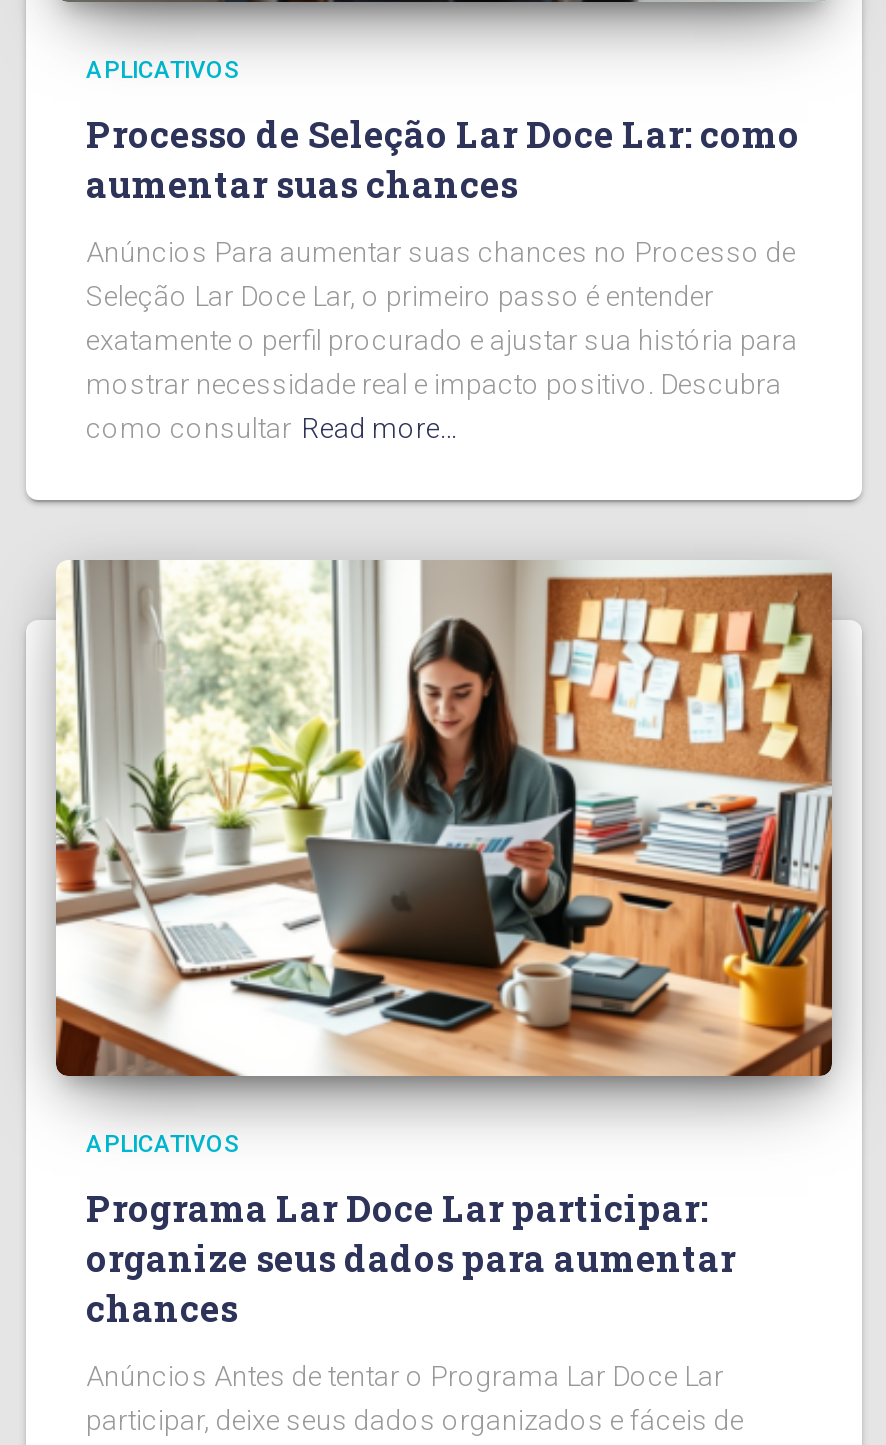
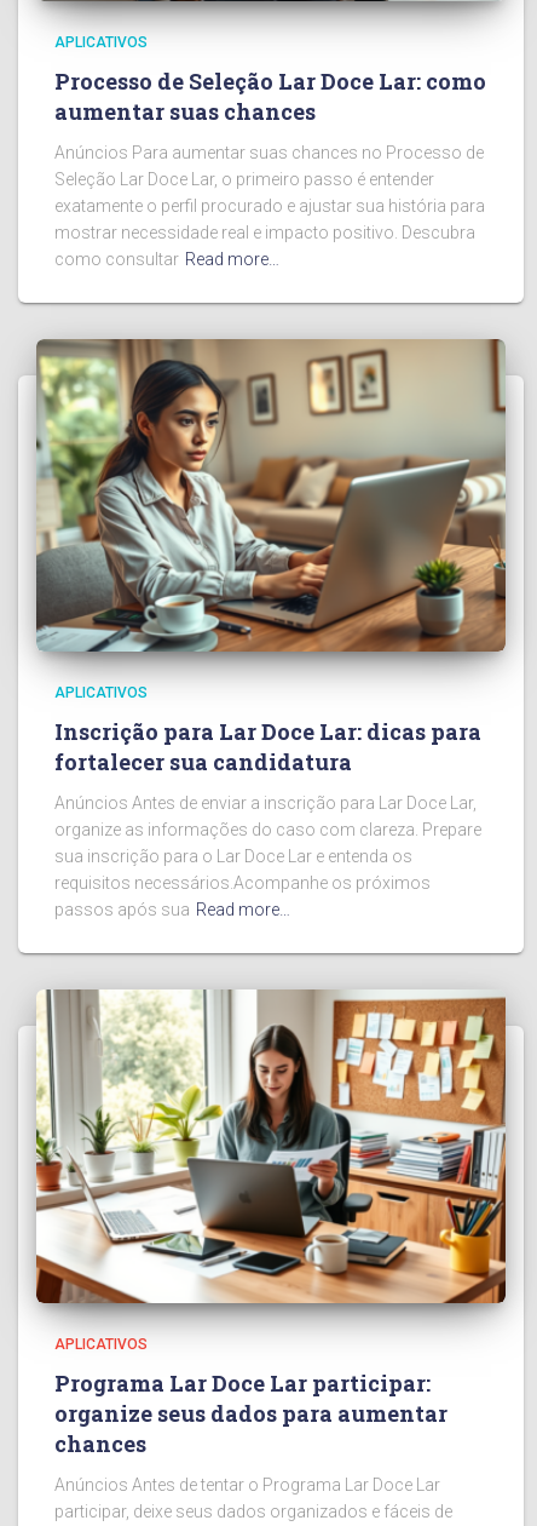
- [image]
+ [image]

+ Inscrição para Lar Doce Lar: dicas para
+ fortalecer sua candidatura
+ Anúncios Antes de enviar a inscrição para Lar Doce Lar,
+ organize as informações do caso com clareza. Prepare
+ sua inscrição para o Lar Doce Lar e entenda os
+ requisitos necessários.Acompanhe os próximos
+ passos após sua Read more…

+ APLICATIVOS
